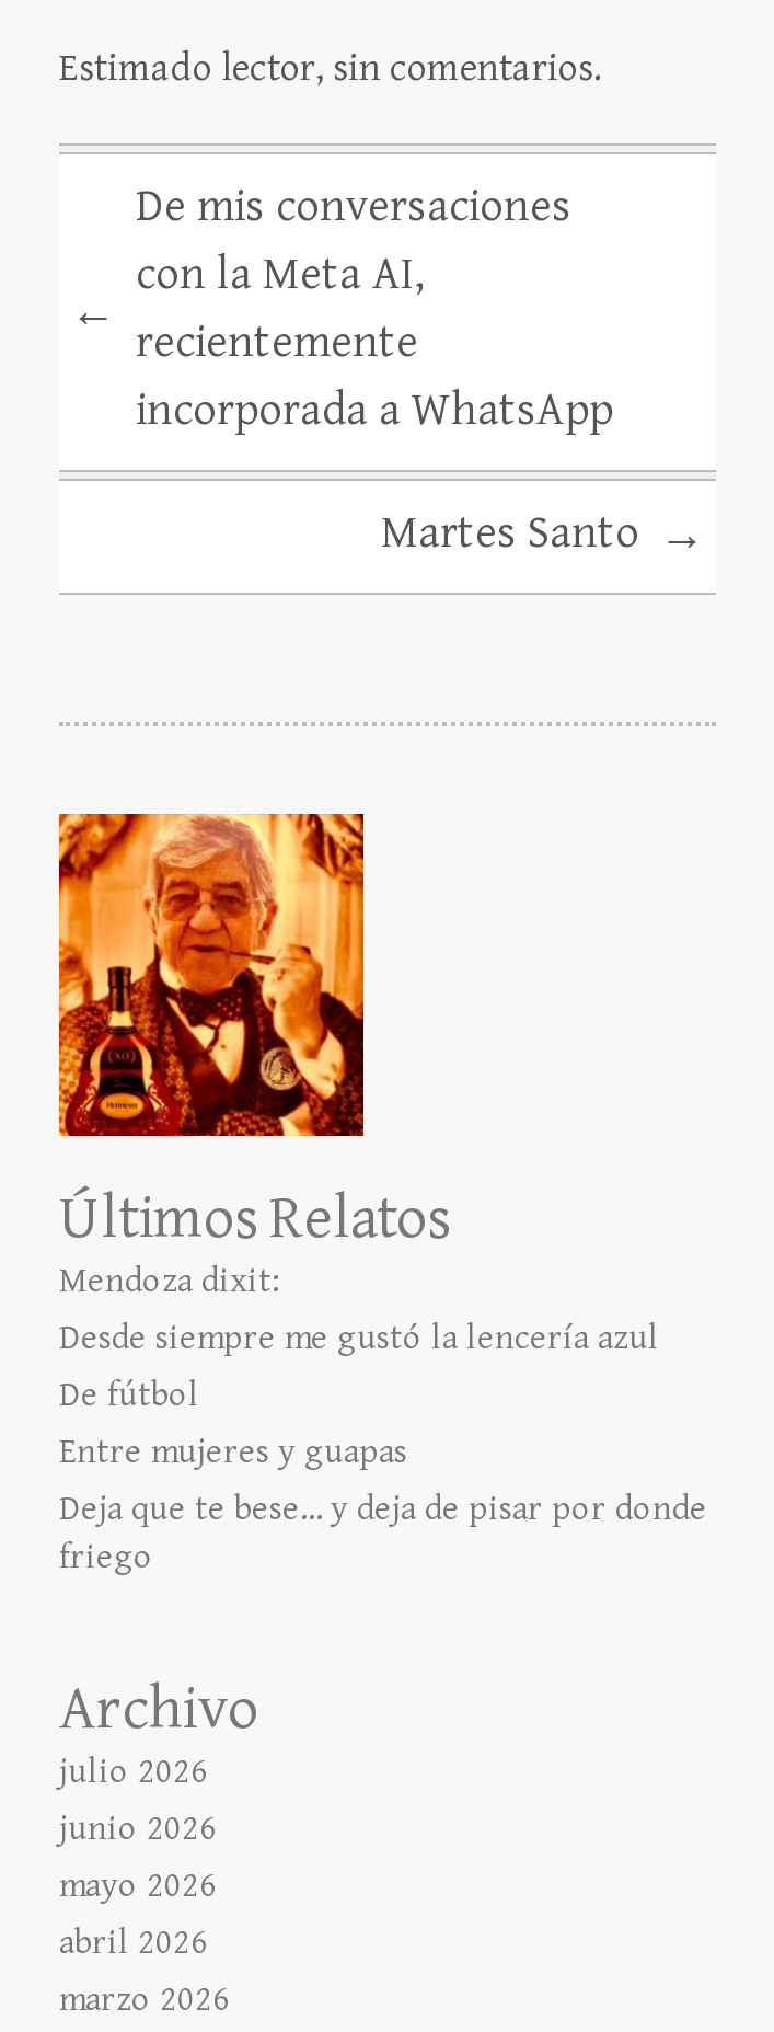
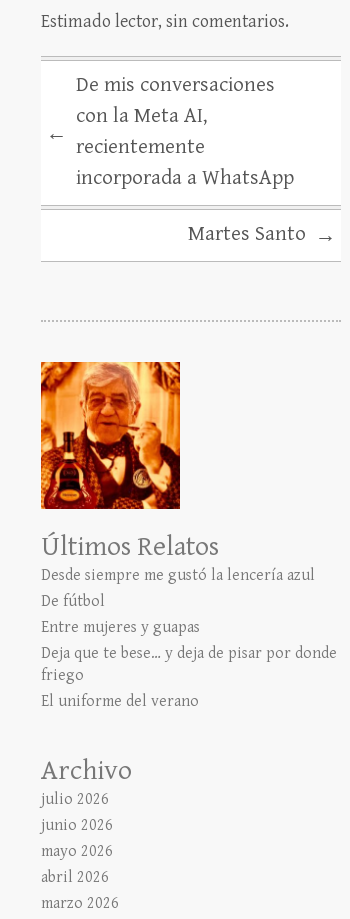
- Mendoza dixit:

moved up: Desde siempre me gustó la lencería azul | De fútbol | Entre mujeres y guapas | Deja que te bese… y deja de pisar por donde | friego

+ El uniforme del verano
